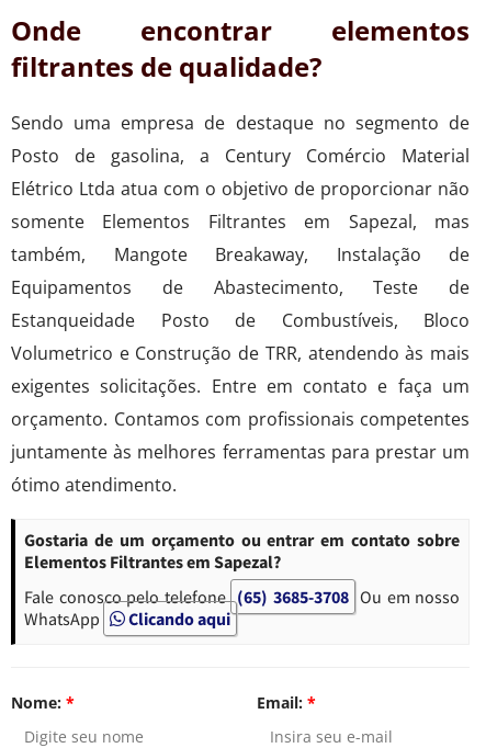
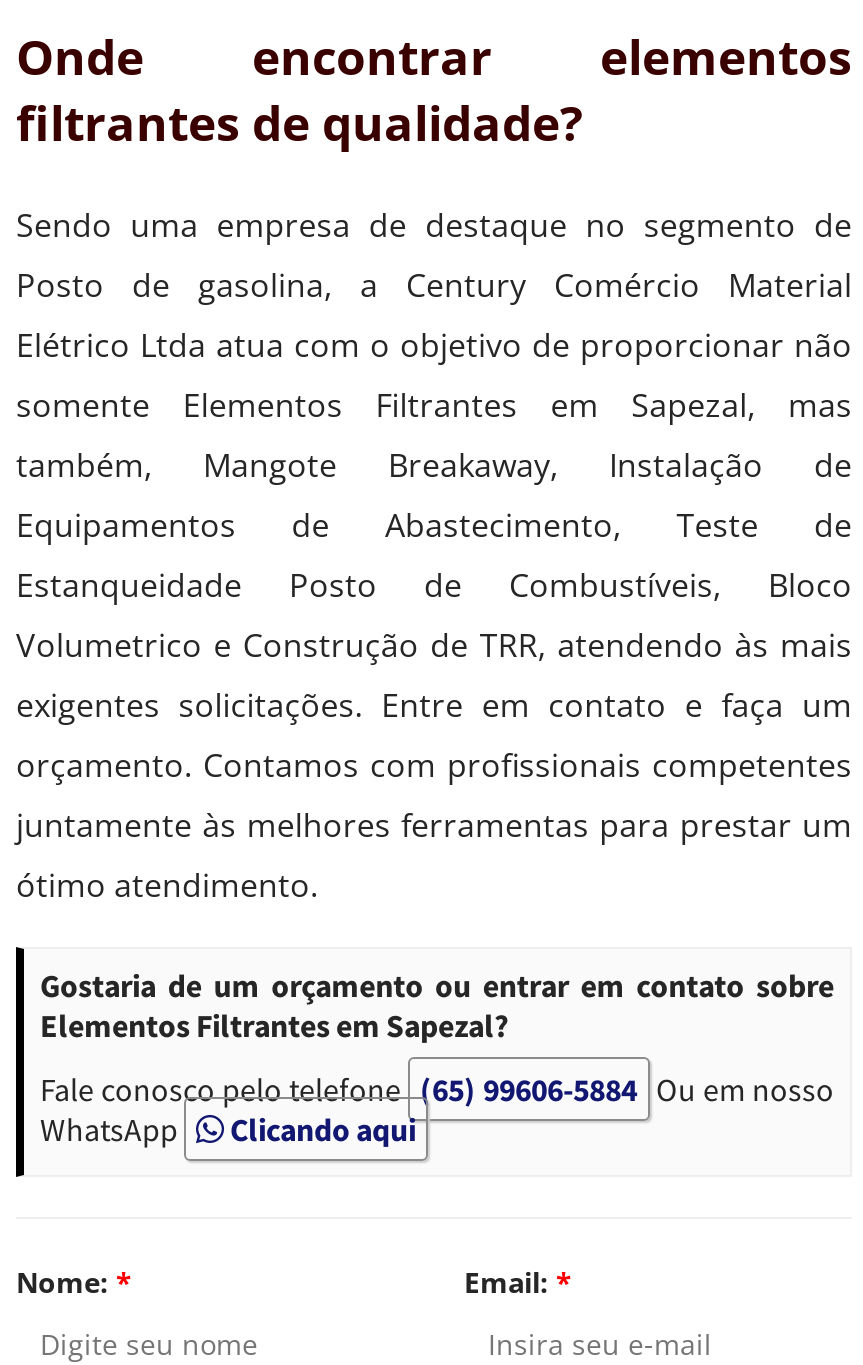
- Fale conosco pelo telefone (65) 3685-3708 Ou em nosso
+ Fale conosco pelo telefone (65) 99606-5884 Ou em nosso
